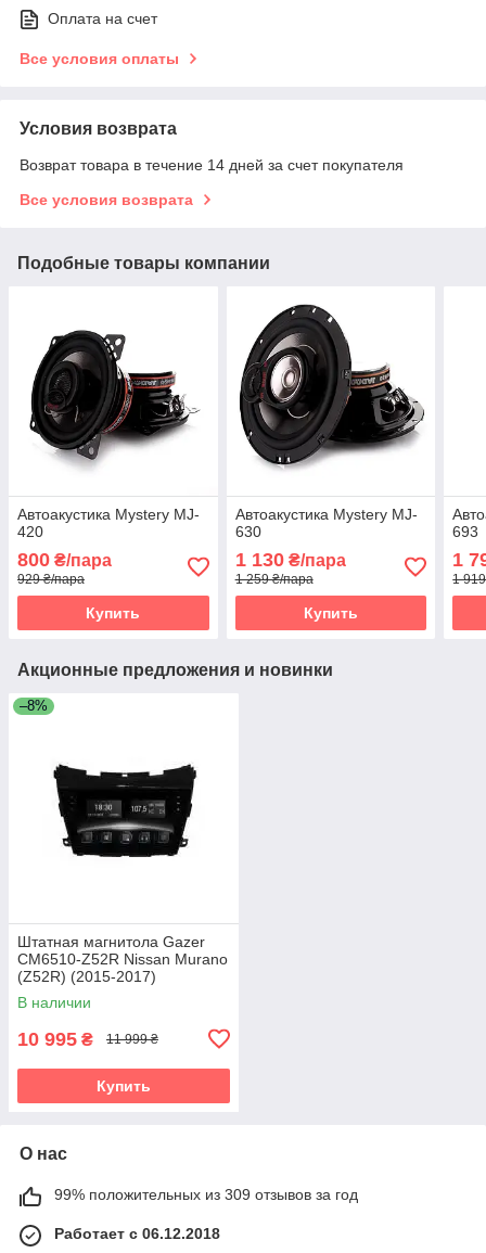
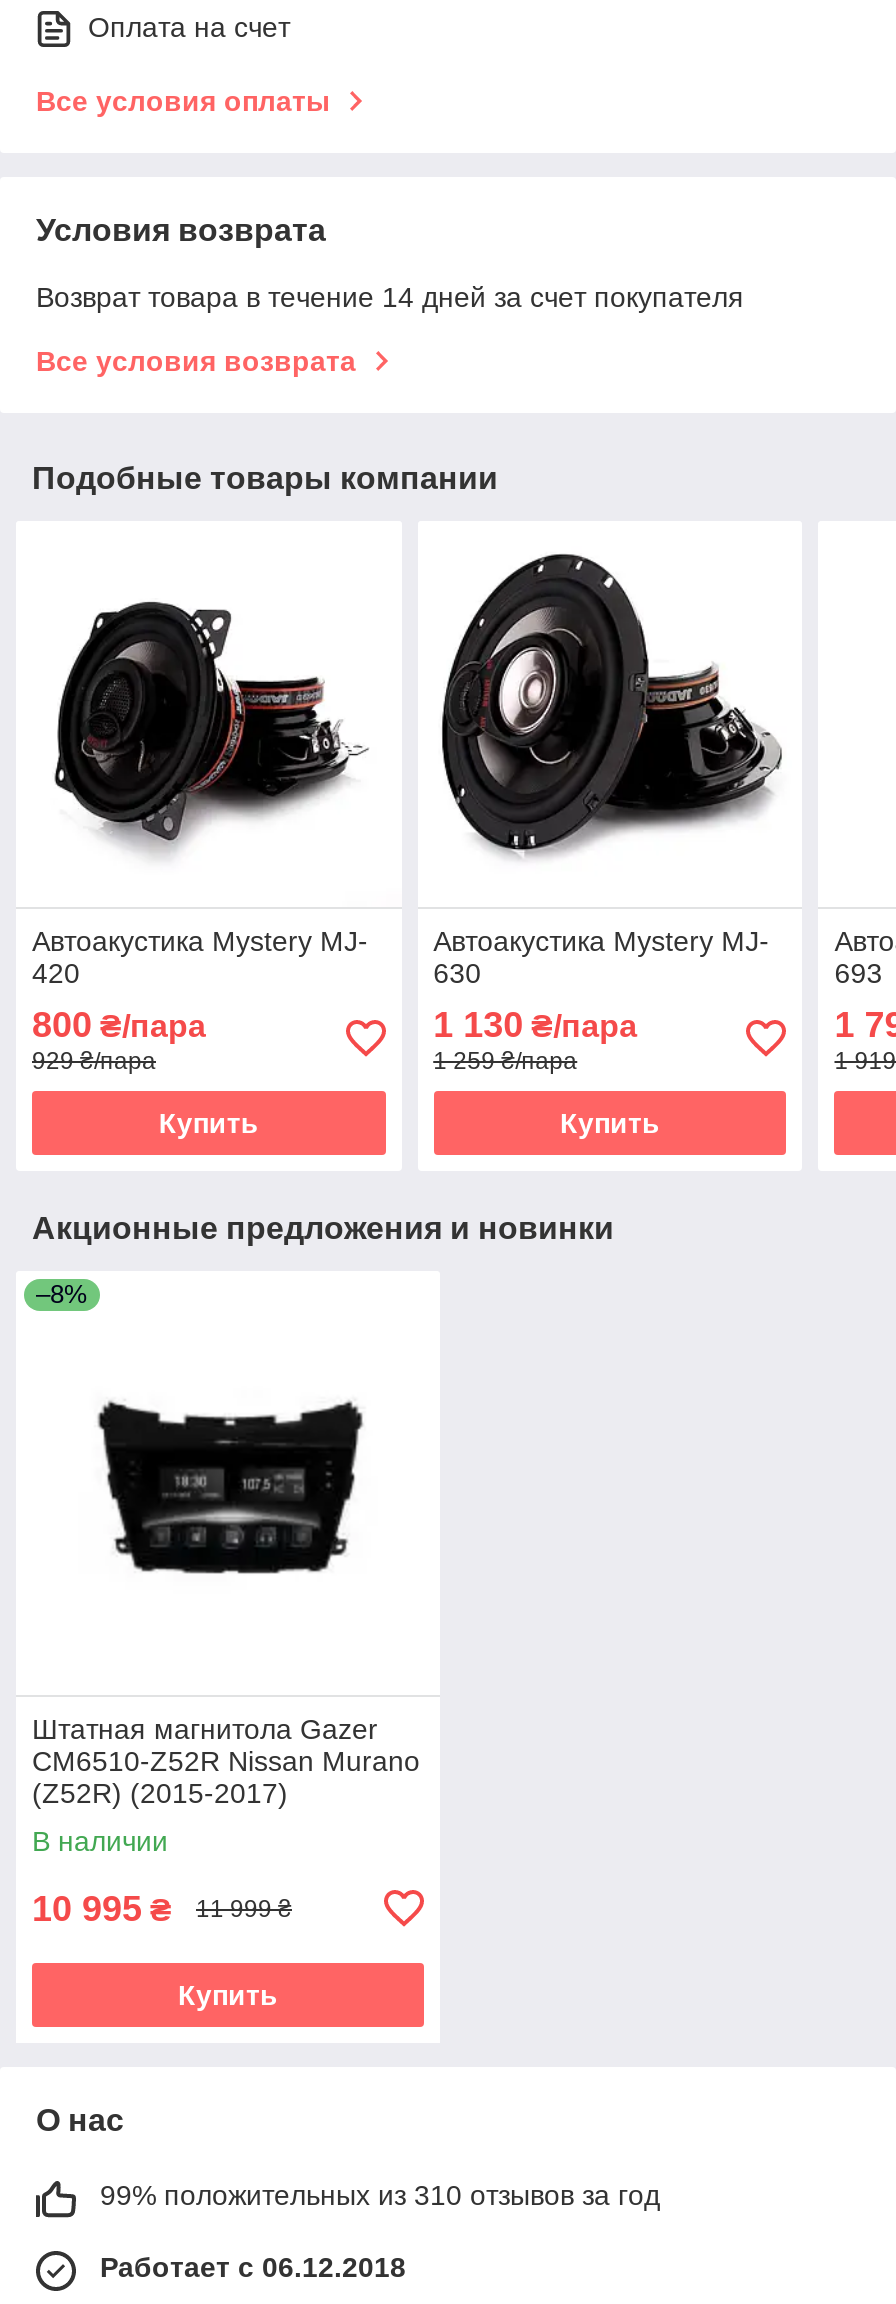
- 99% положительных из 309 отзывов за год
+ 99% положительных из 310 отзывов за год
